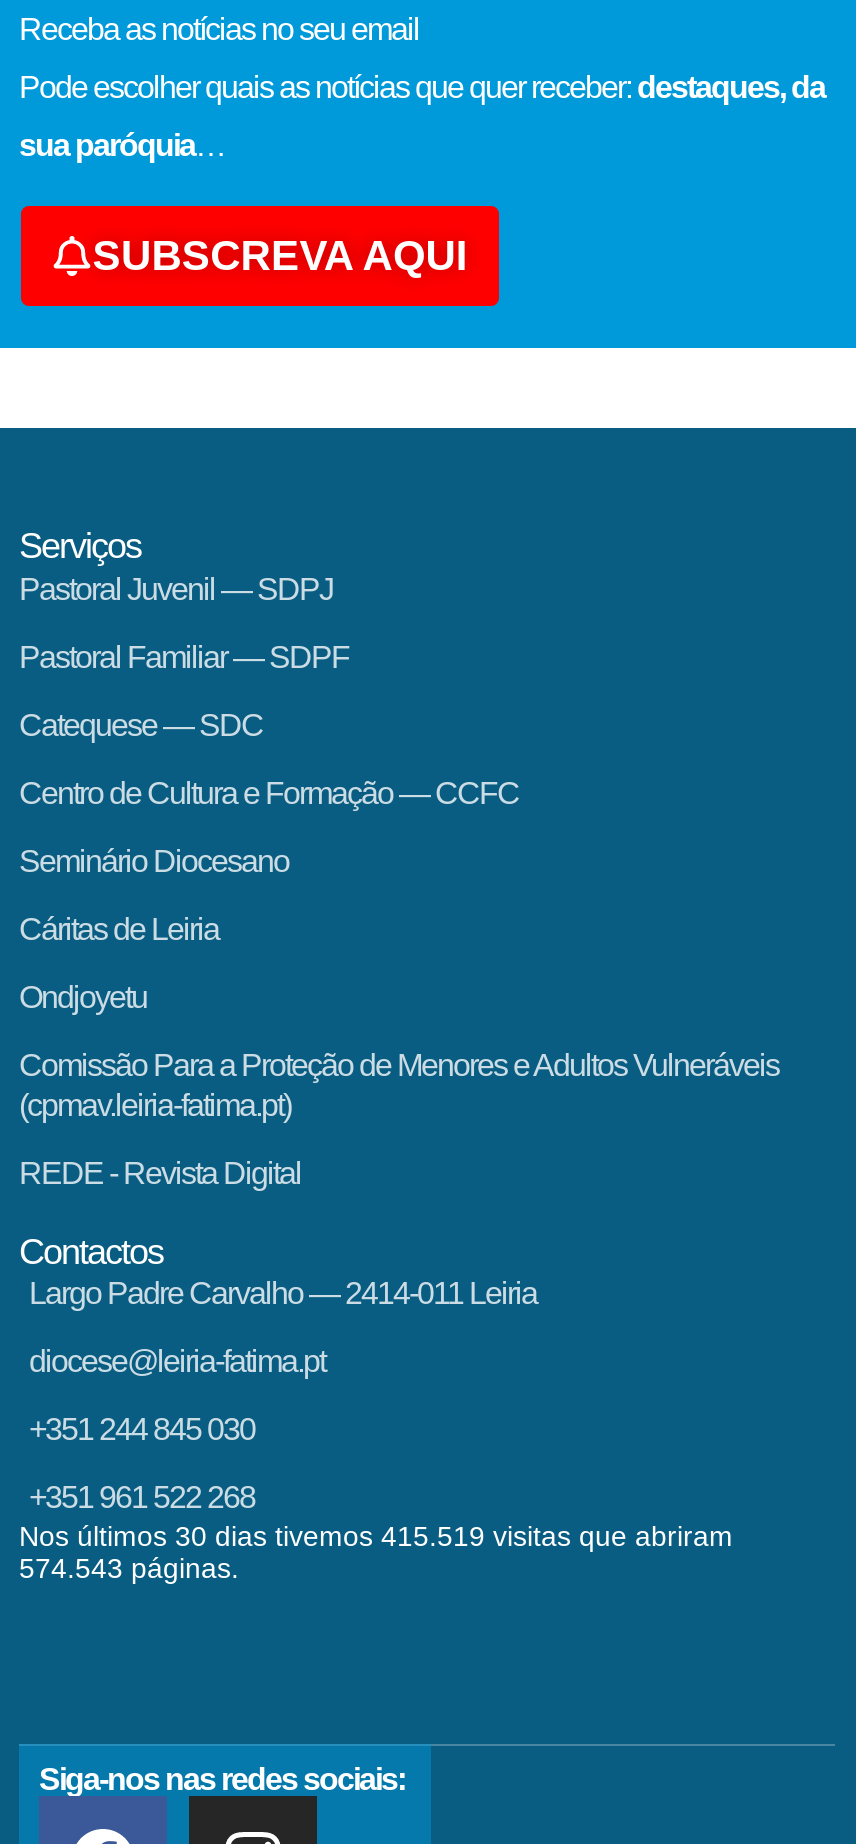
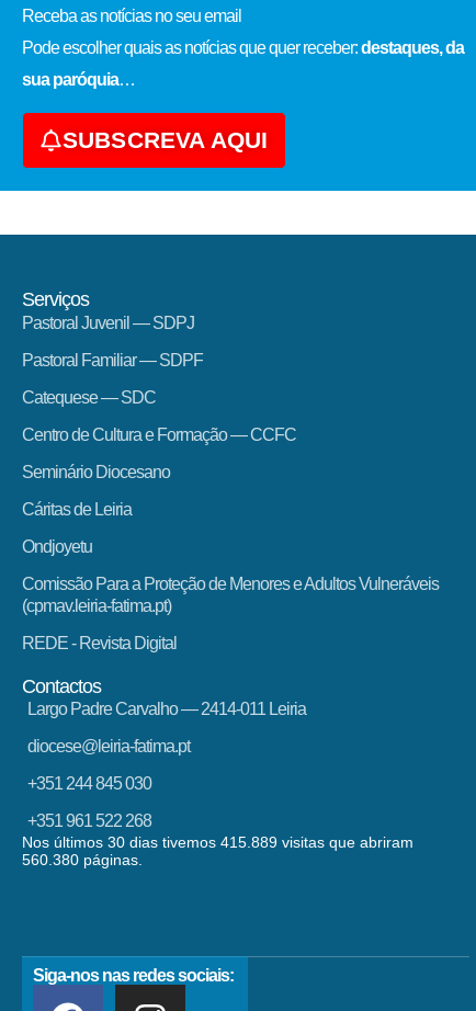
- Nos últimos 30 dias tivemos 415.519 visitas que abriram
+ Nos últimos 30 dias tivemos 415.889 visitas que abriram

- 574.543 páginas.
+ 560.380 páginas.
